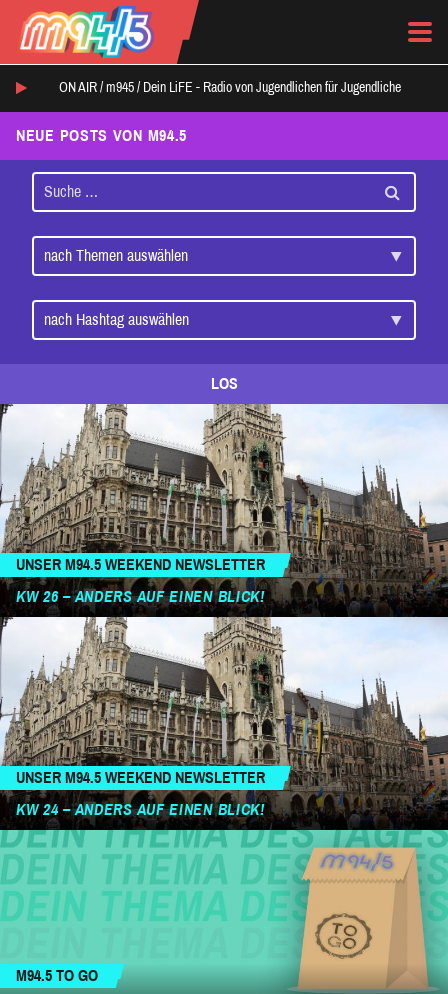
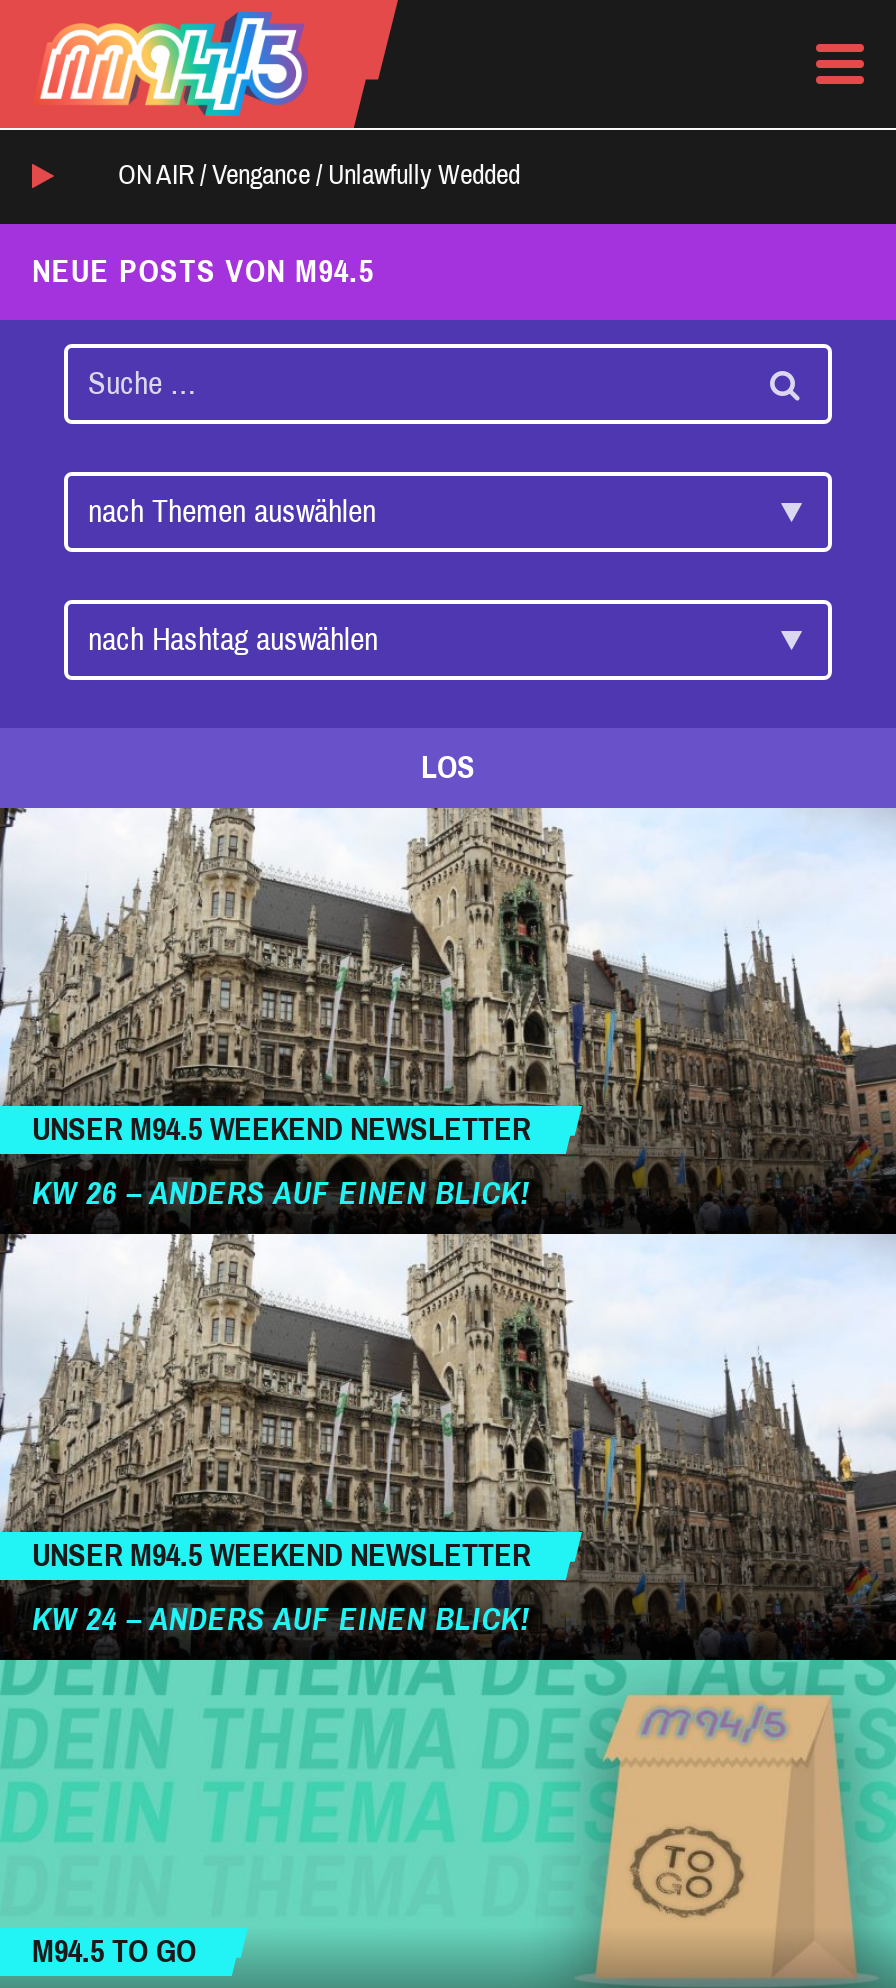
- ON AIR / m945 / Dein LiFE - Radio von Jugendlichen für Jugendliche
+ ON AIR / Vengance / Unlawfully Wedded
